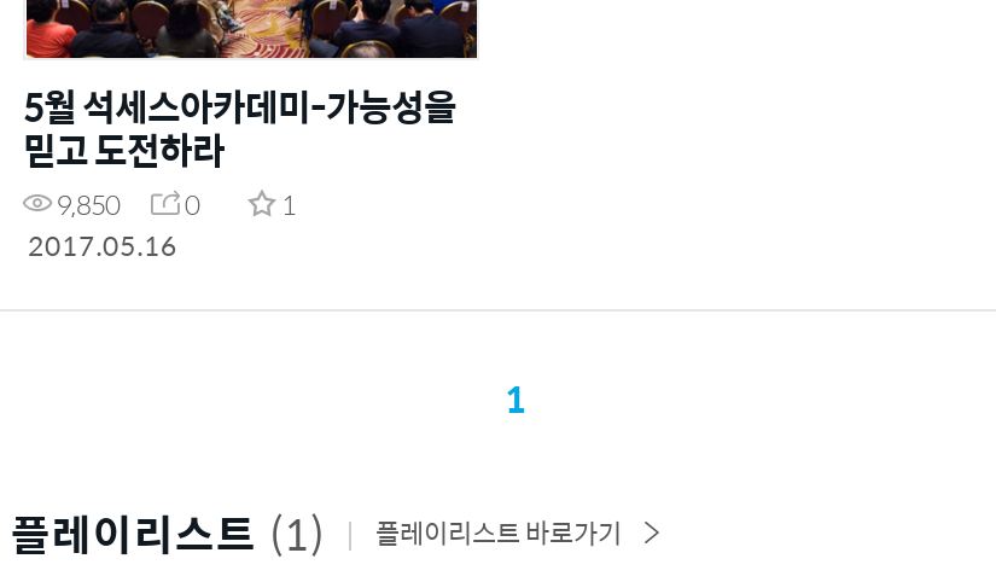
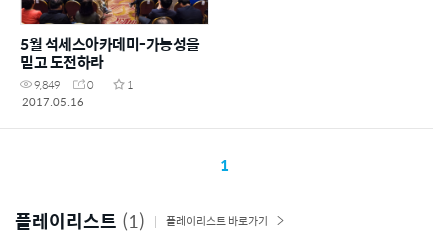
- 9,850 0 1
+ 9,849 0 1
